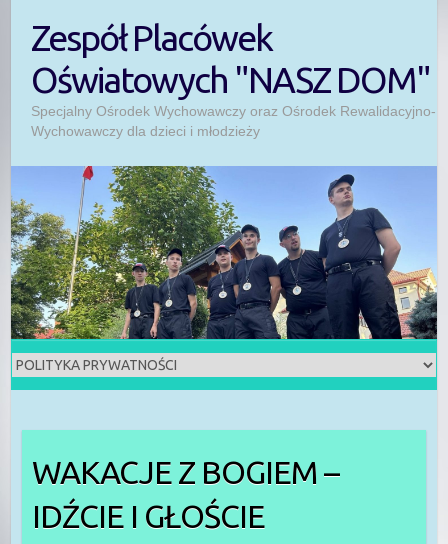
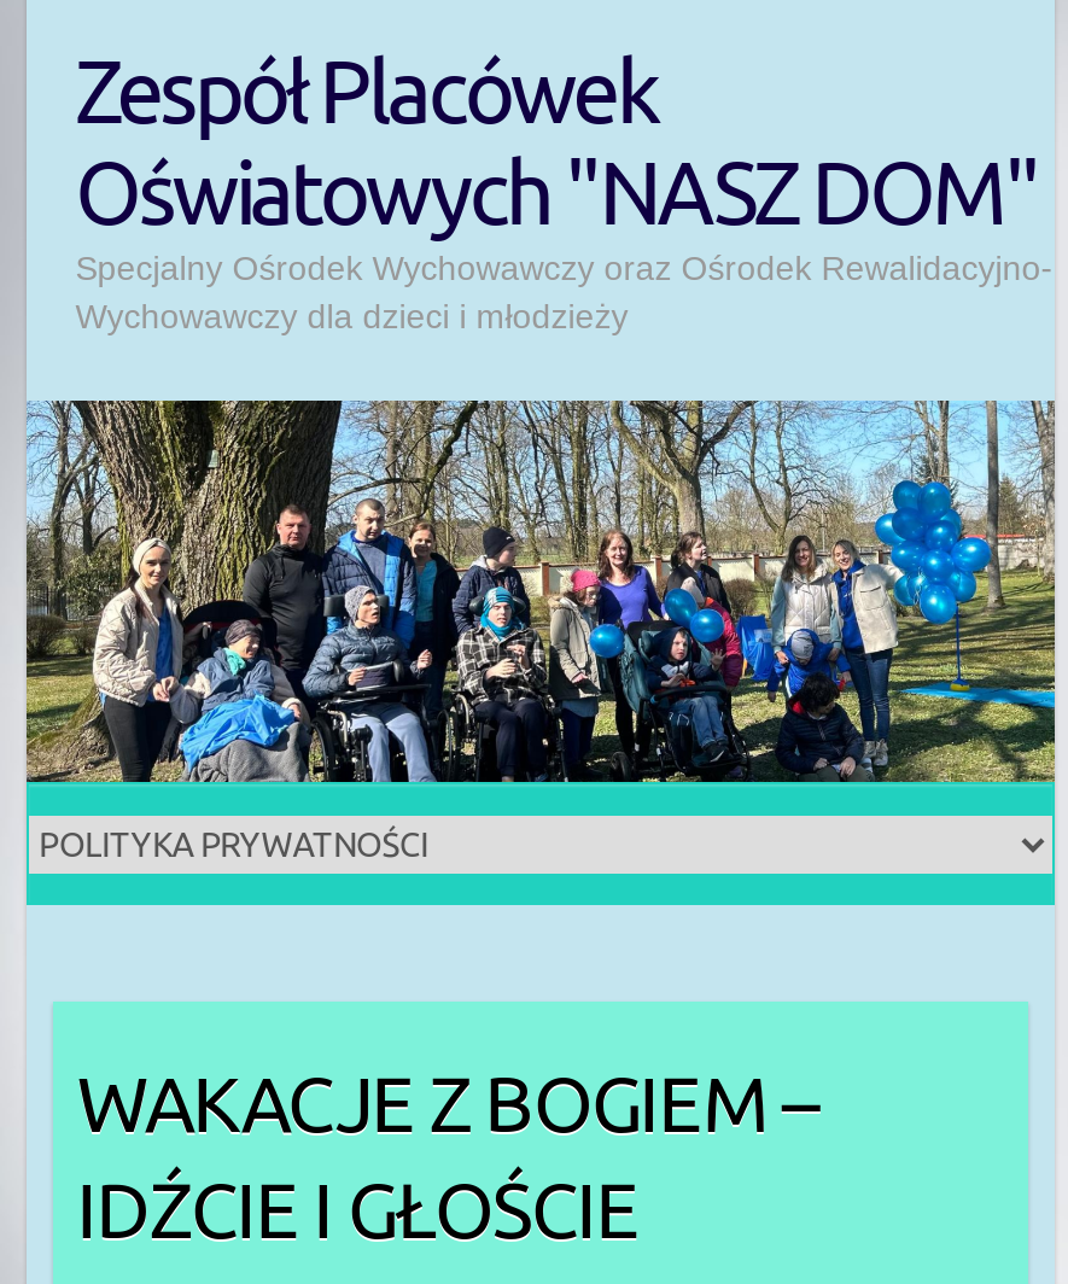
- [image]
+ [image]
